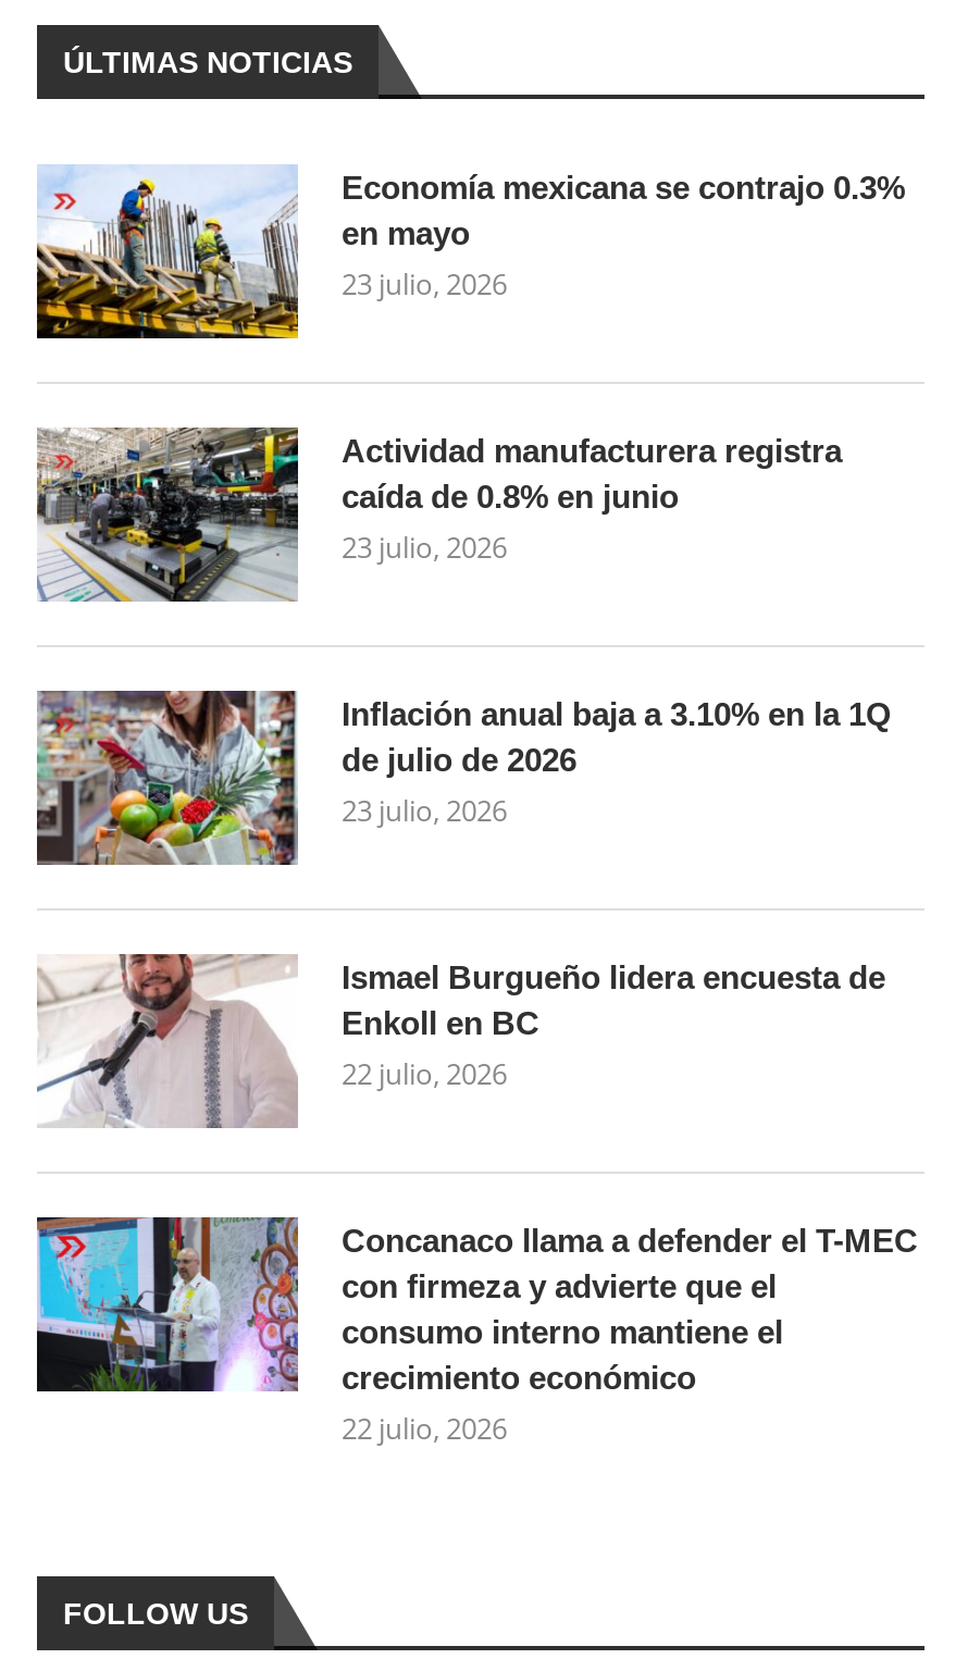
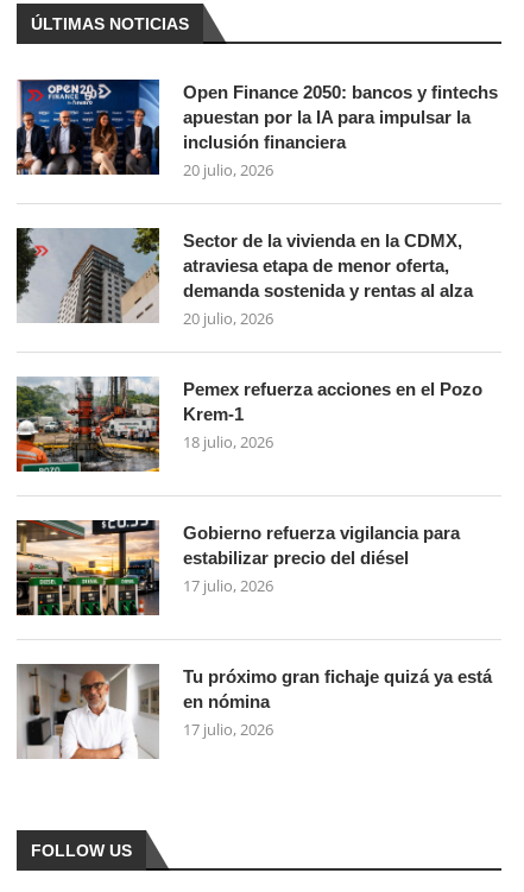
- [image]
- Economía mexicana se contrajo 0.3%
- en mayo
- 23 julio, 2026
+ [image]
+ Open Finance 2050: bancos y fintechs
+ apuestan por la IA para impulsar la
+ inclusión financiera
+ 20 julio, 2026

- [image]
- Actividad manufacturera registra
- caída de 0.8% en junio
- 23 julio, 2026
+ [image]
+ Sector de la vivienda en la CDMX,
+ atraviesa etapa de menor oferta,
+ demanda sostenida y rentas al alza
+ 20 julio, 2026

- [image]
- Inflación anual baja a 3.10% en la 1Q
- de julio de 2026
- 23 julio, 2026
+ [image]
+ Pemex refuerza acciones en el Pozo
+ Krem-1
+ 18 julio, 2026

- [image]
- Ismael Burgueño lidera encuesta de
- Enkoll en BC
- 22 julio, 2026
+ [image]
+ Gobierno refuerza vigilancia para
+ estabilizar precio del diésel
+ 17 julio, 2026

- [image]
- Concanaco llama a defender el T-MEC
- con firmeza y advierte que el
- consumo interno mantiene el
- crecimiento económico
- 22 julio, 2026
+ [image]
+ Tu próximo gran fichaje quizá ya está
+ en nómina
+ 17 julio, 2026
